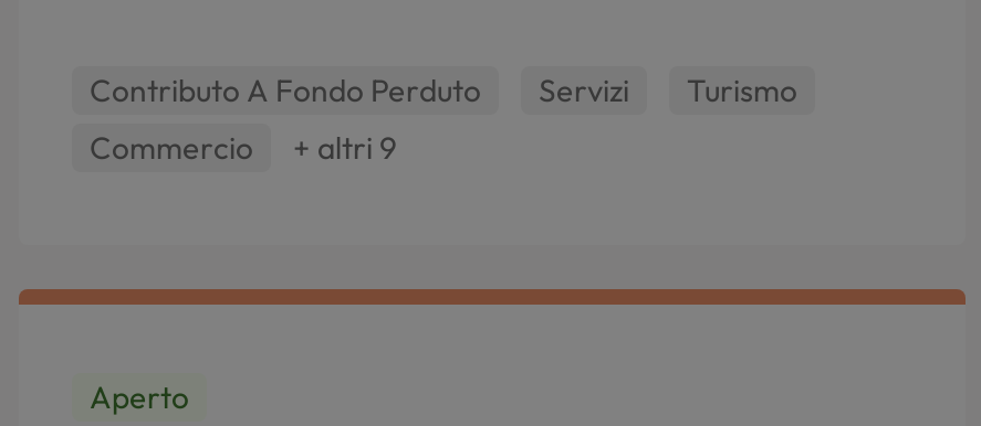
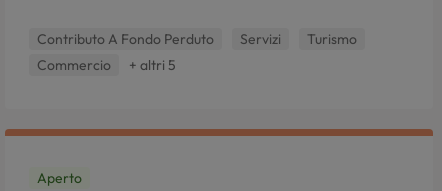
- Commercio + altri 9
+ Commercio + altri 5
